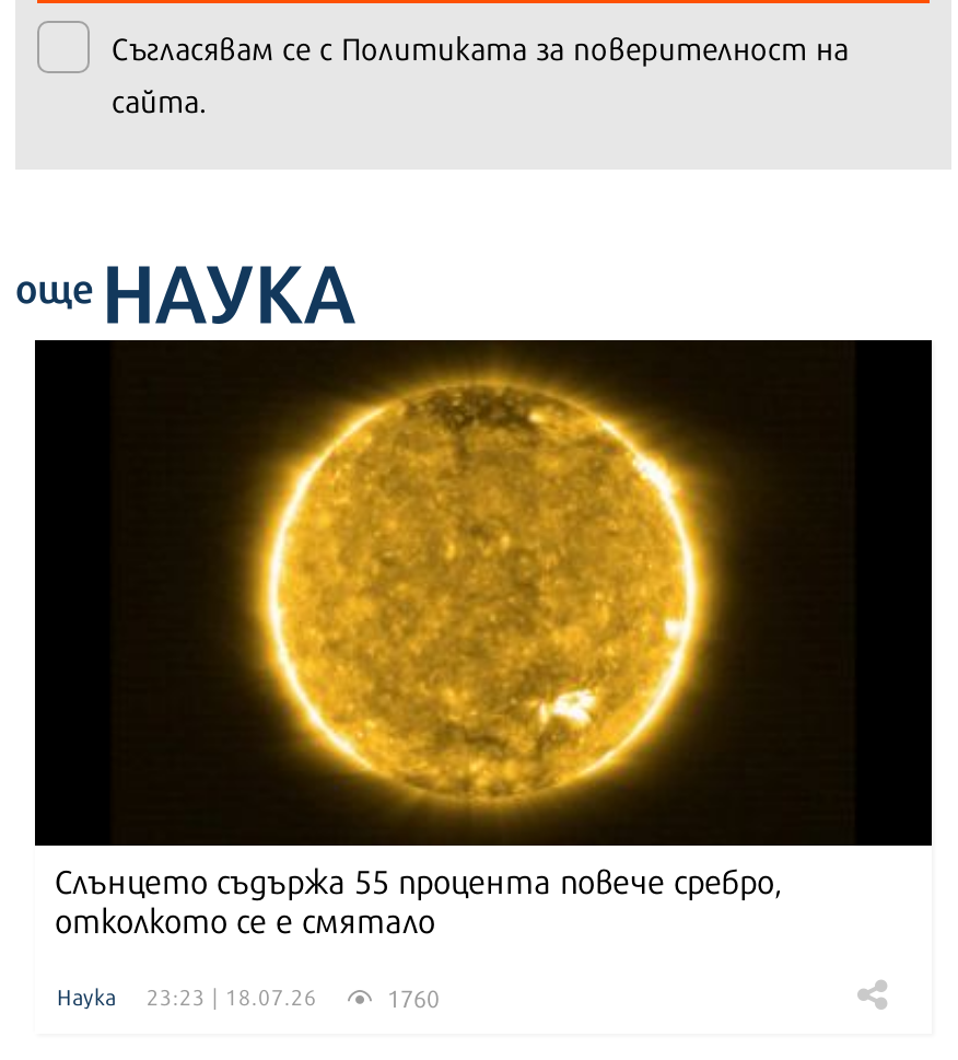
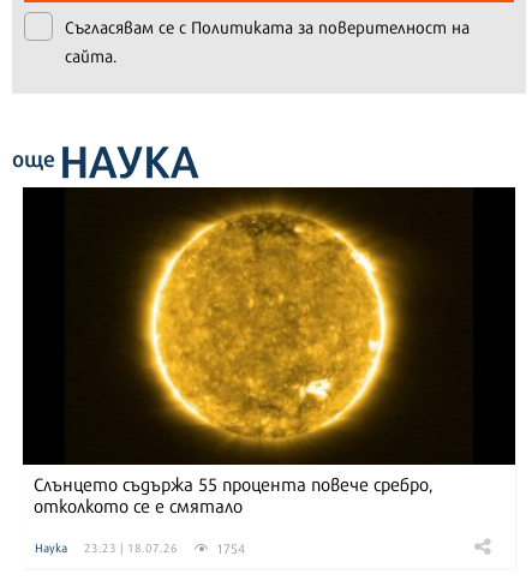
- 1760
+ 1754
